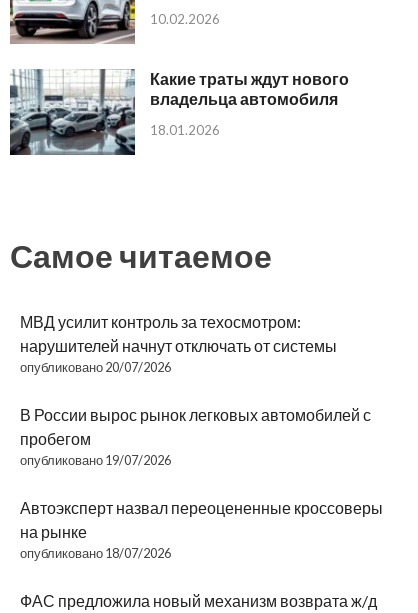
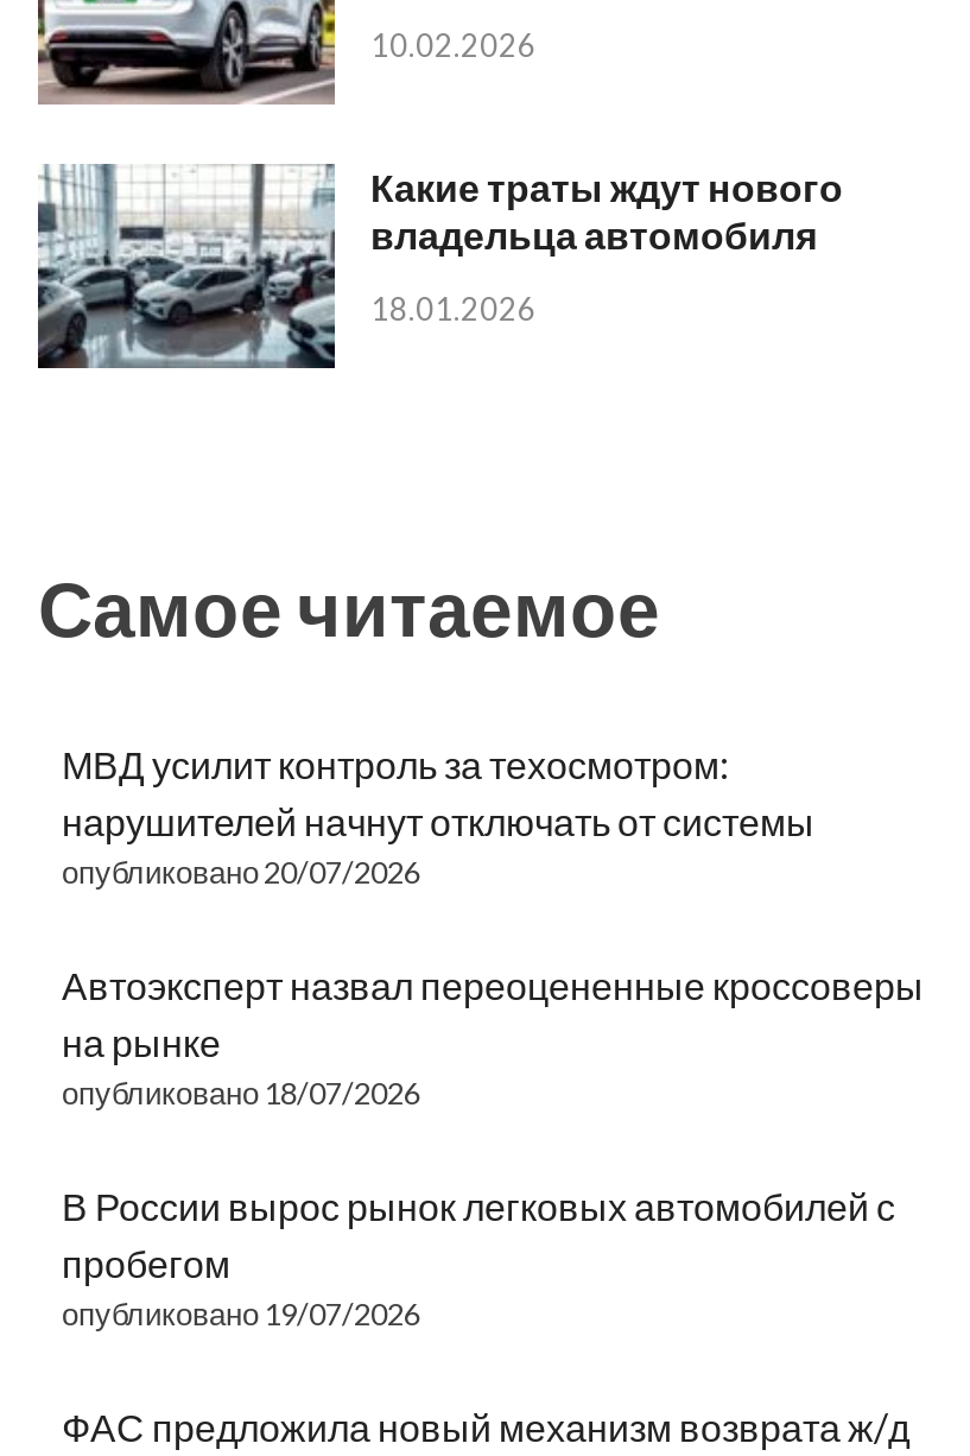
moved down: В России вырос рынок легковых автомобилей с | пробегом | опубликовано 19/07/2026

moved up: Автоэксперт назвал переоцененные кроссоверы | на рынке | опубликовано 18/07/2026
